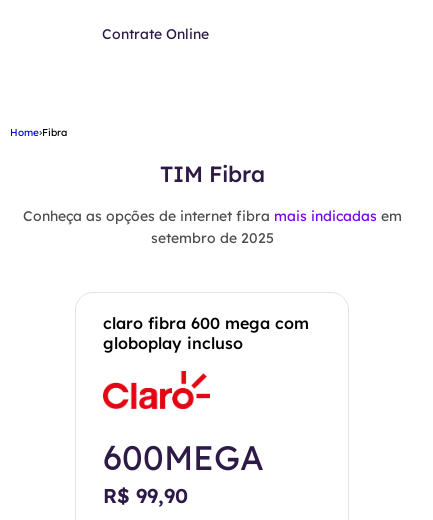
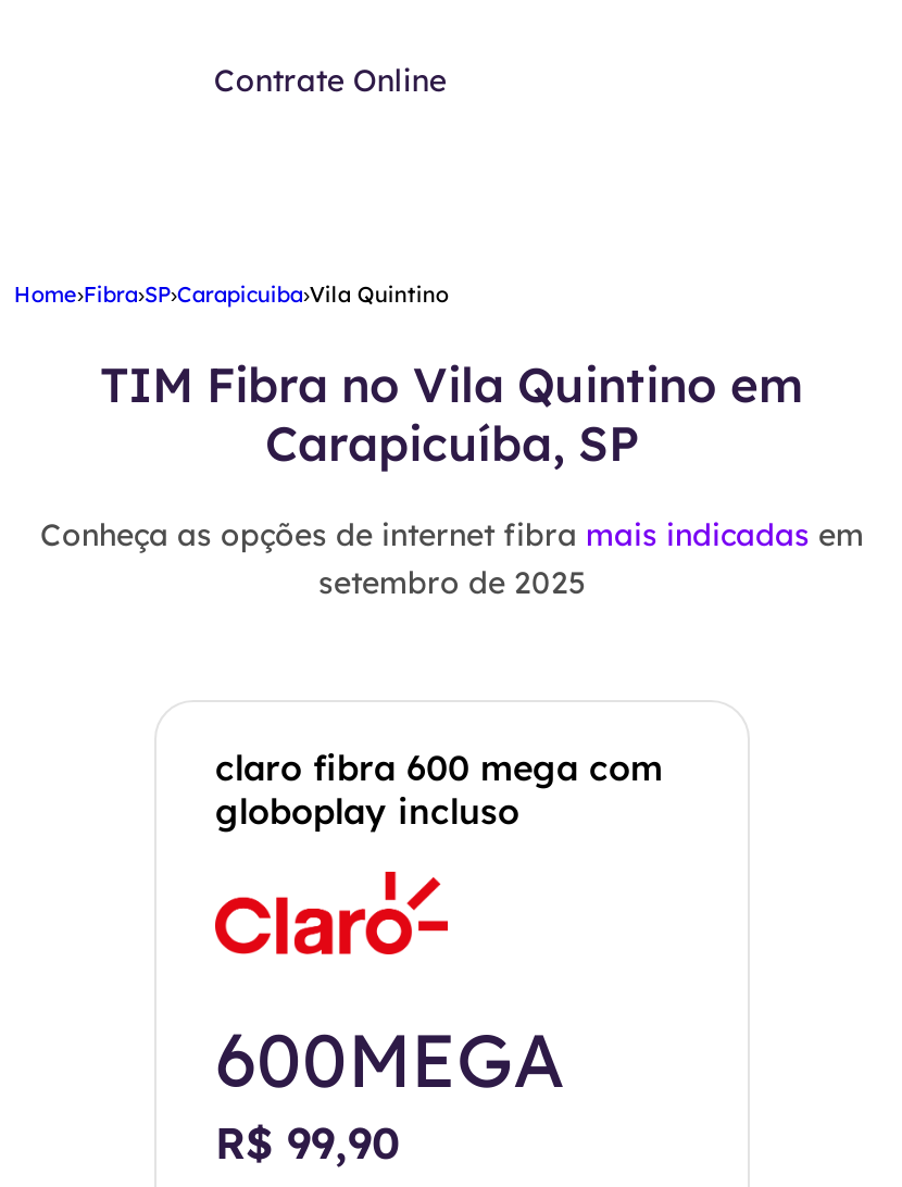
- Home›Fibra
+ Home›Fibra›SP›Carapicuiba›Vila Quintino

- TIM Fibra
+ TIM Fibra no Vila Quintino em
+ Carapicuíba, SP
